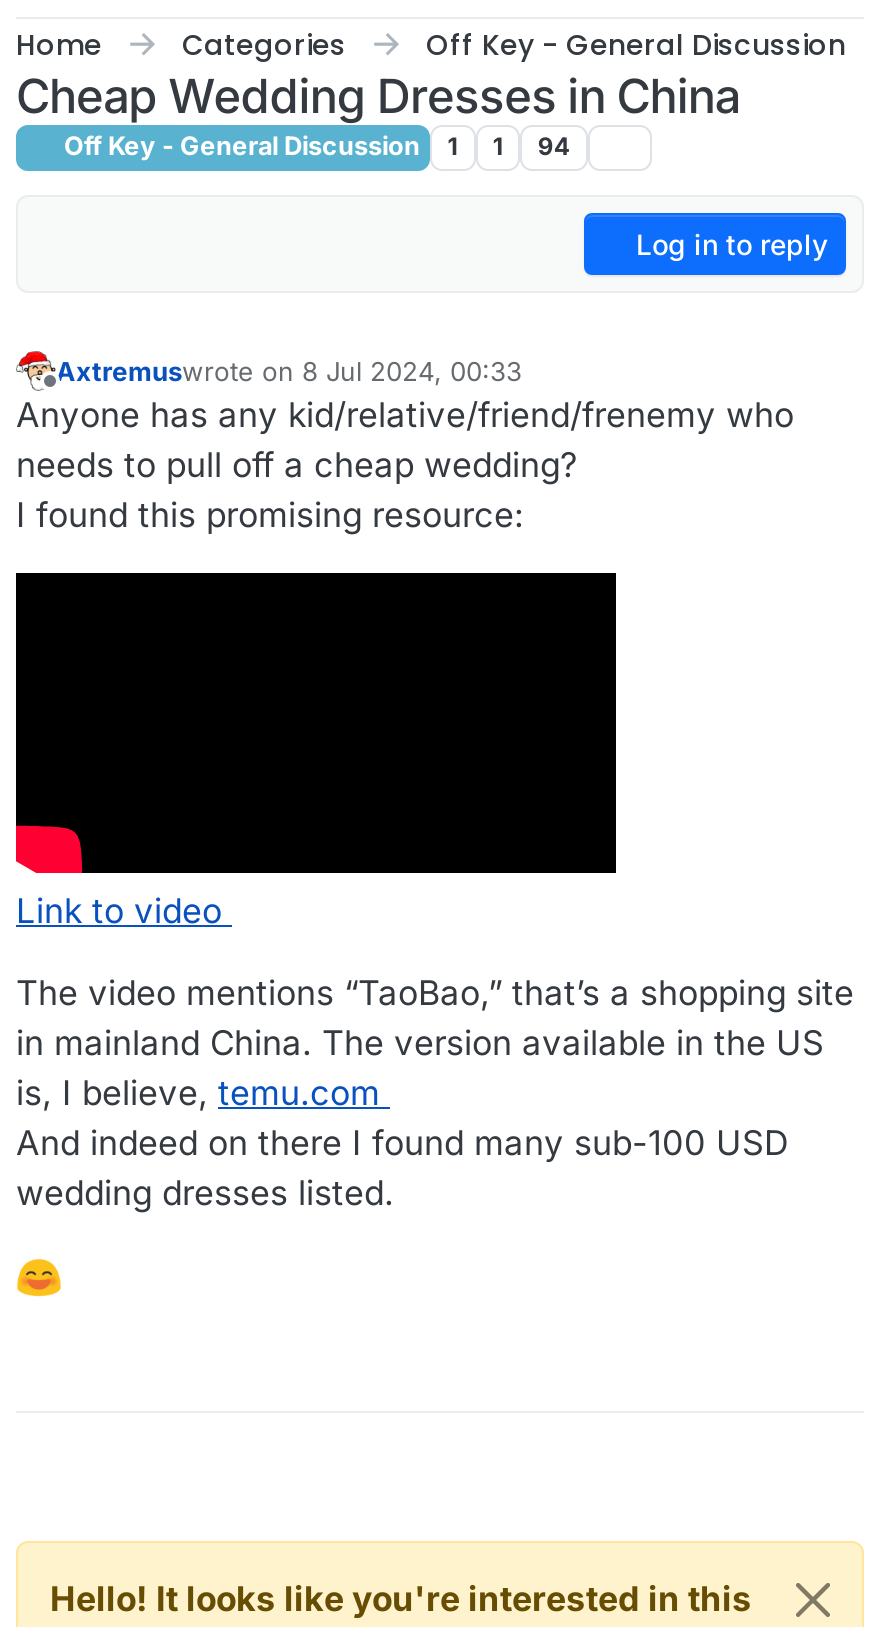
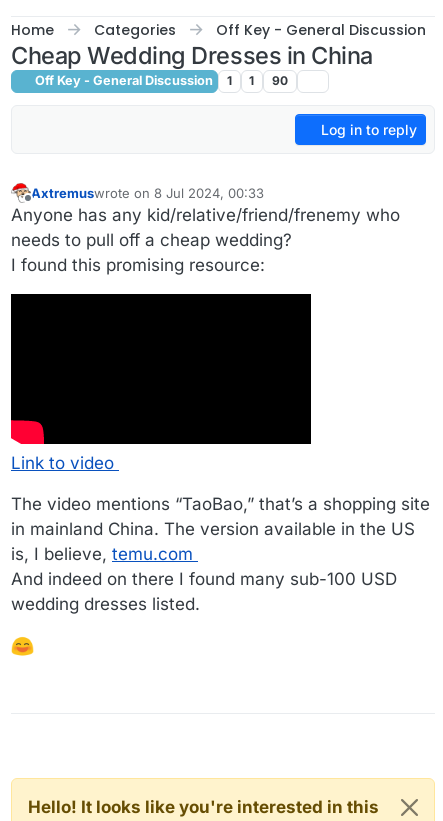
- Off Key - General Discussion 1 1 94
+ Off Key - General Discussion 1 1 90
